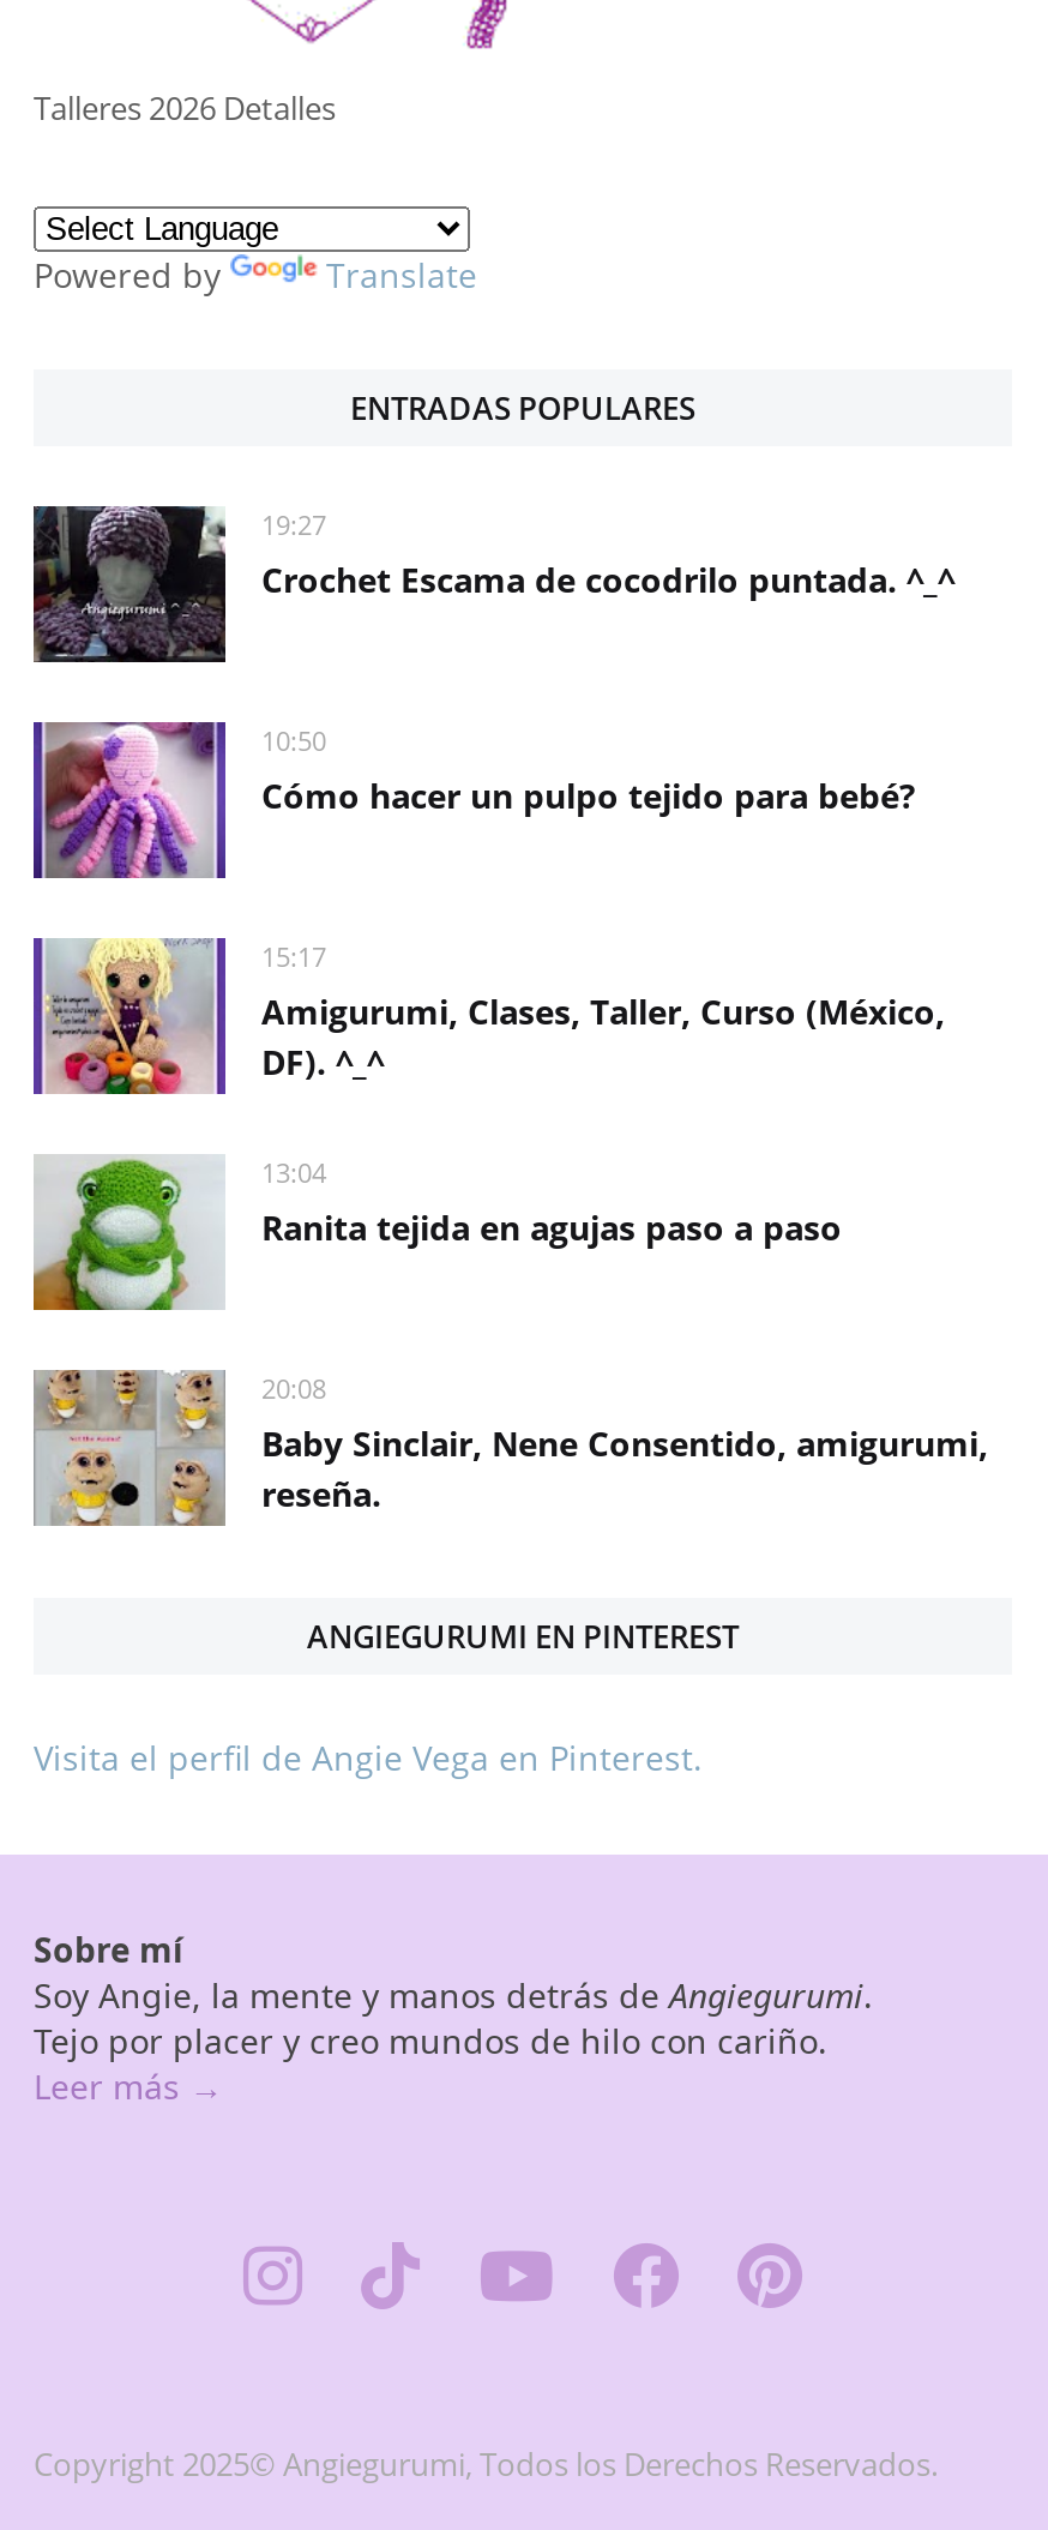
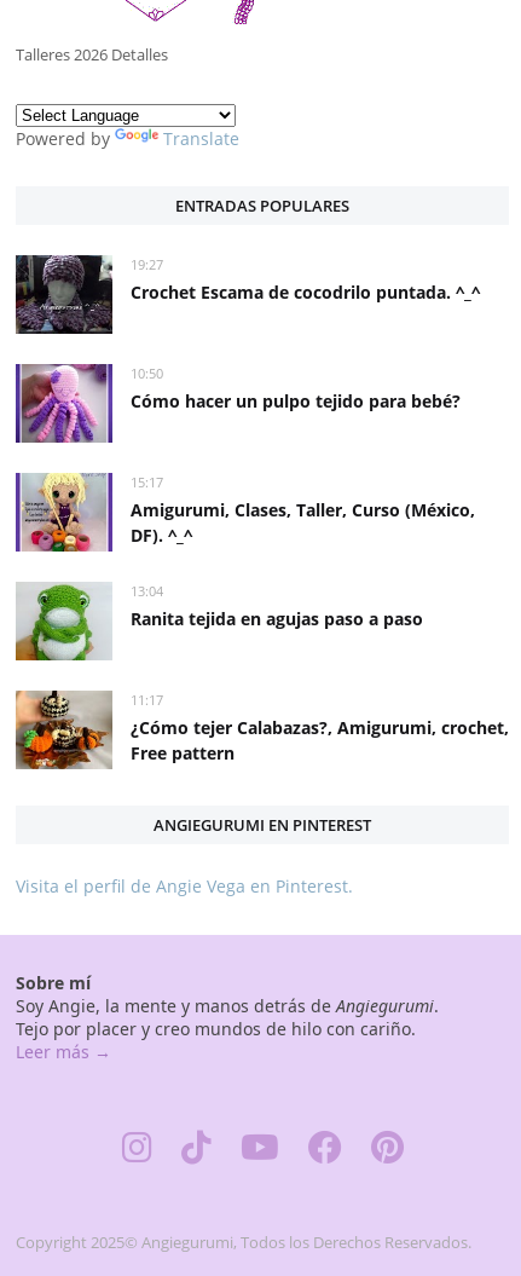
- [image]
- 20:08
- Baby Sinclair, Nene Consentido, amigurumi,
- reseña.
+ [image]
+ 11:17
+ ¿Cómo tejer Calabazas?, Amigurumi, crochet,
+ Free pattern
